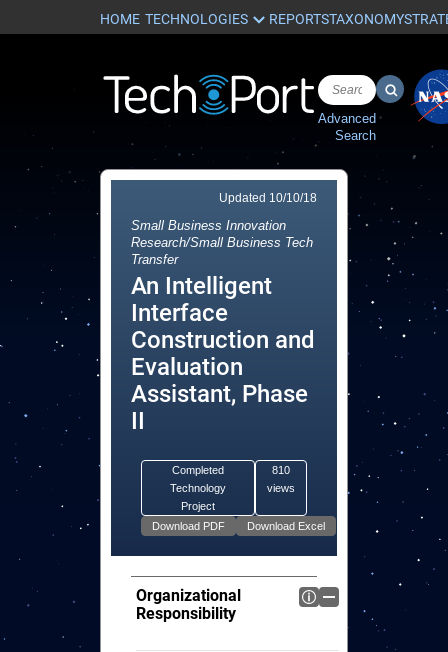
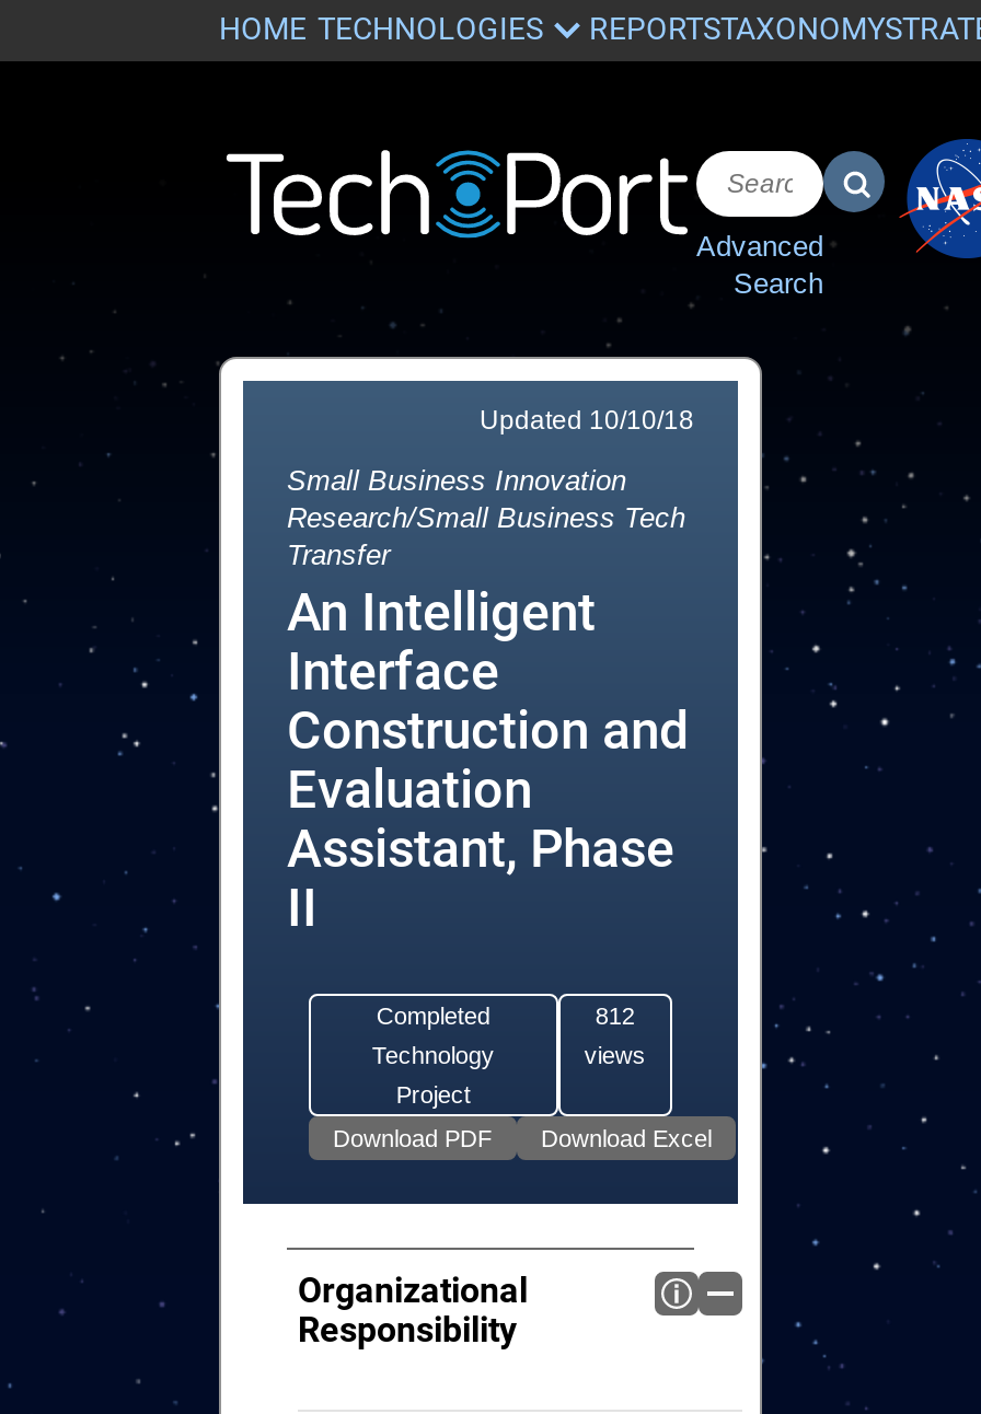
- 810
+ 812
